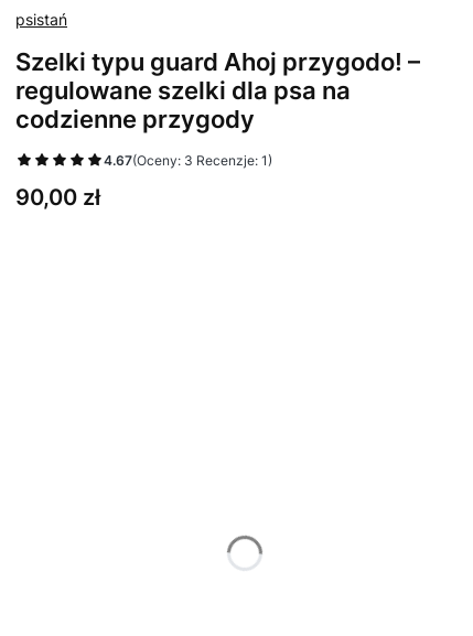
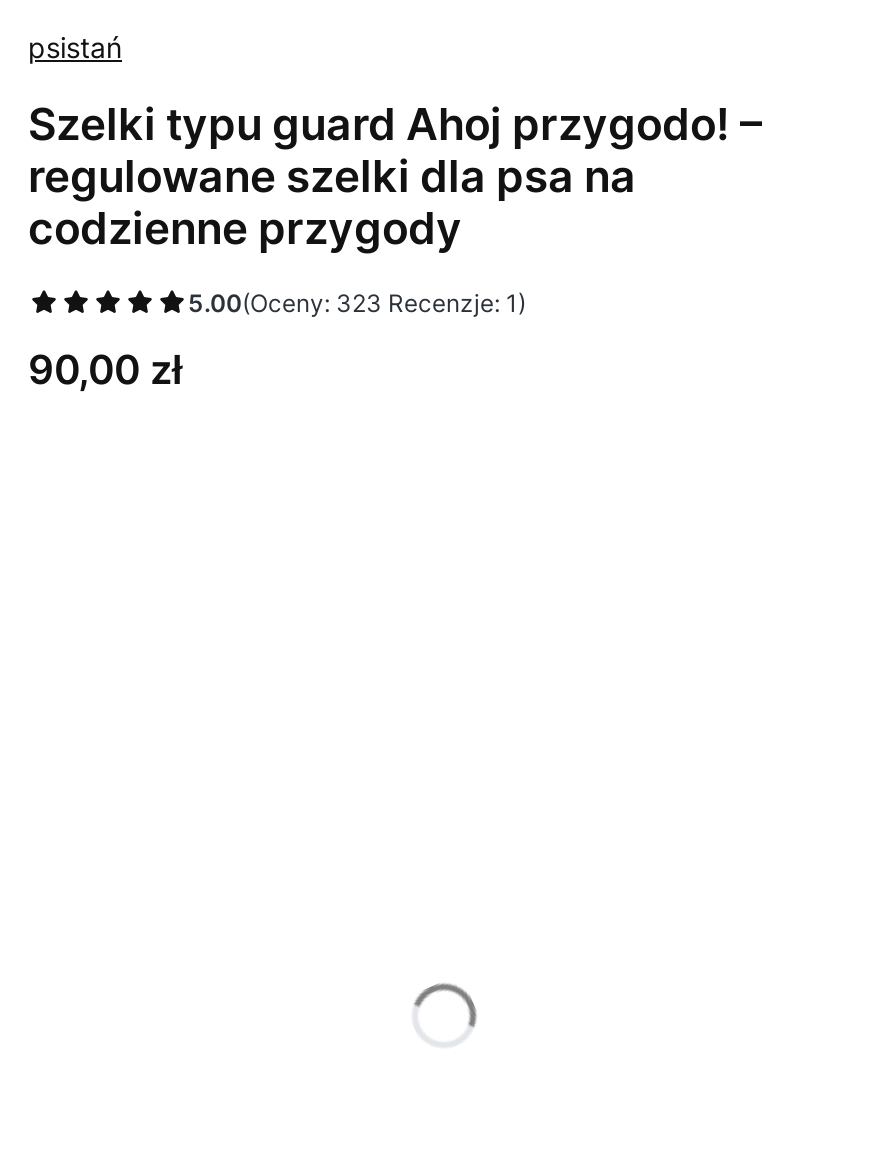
- 4.67(Oceny: 3 Recenzje: 1)
+ 5.00(Oceny: 323 Recenzje: 1)
